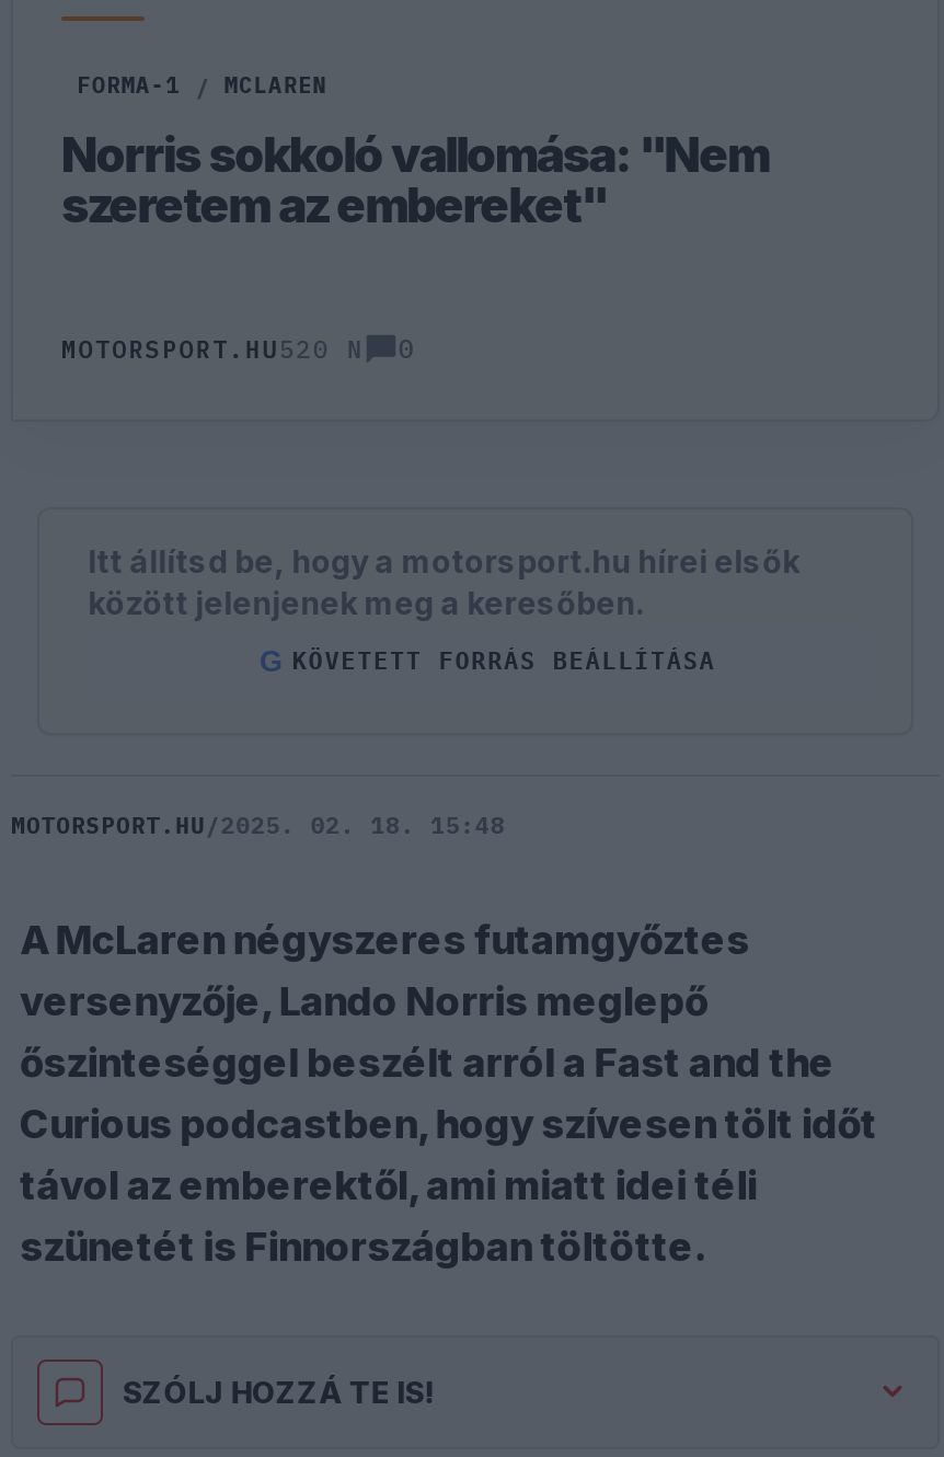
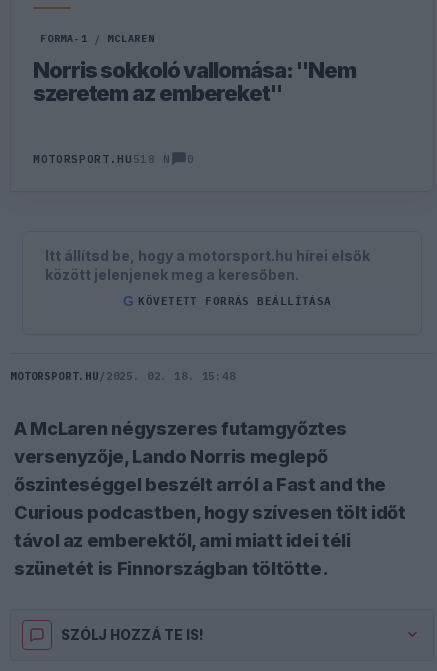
- MOTORSPORT.HU 520 N
+ MOTORSPORT.HU 518 N
